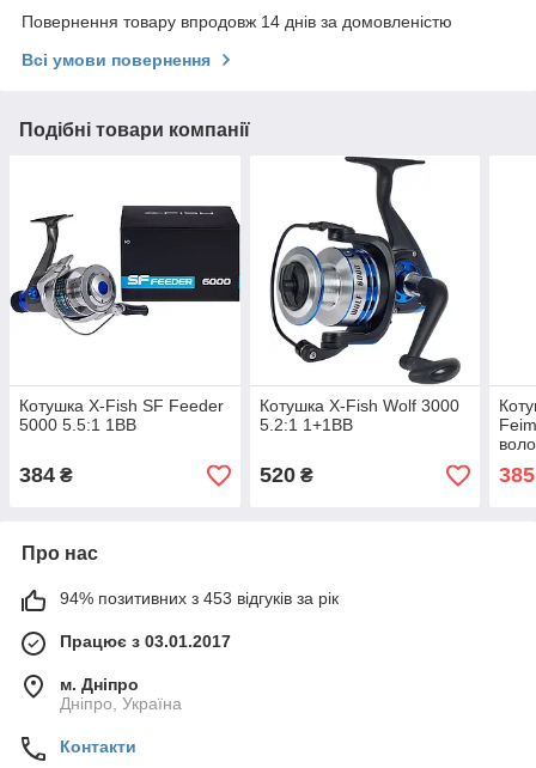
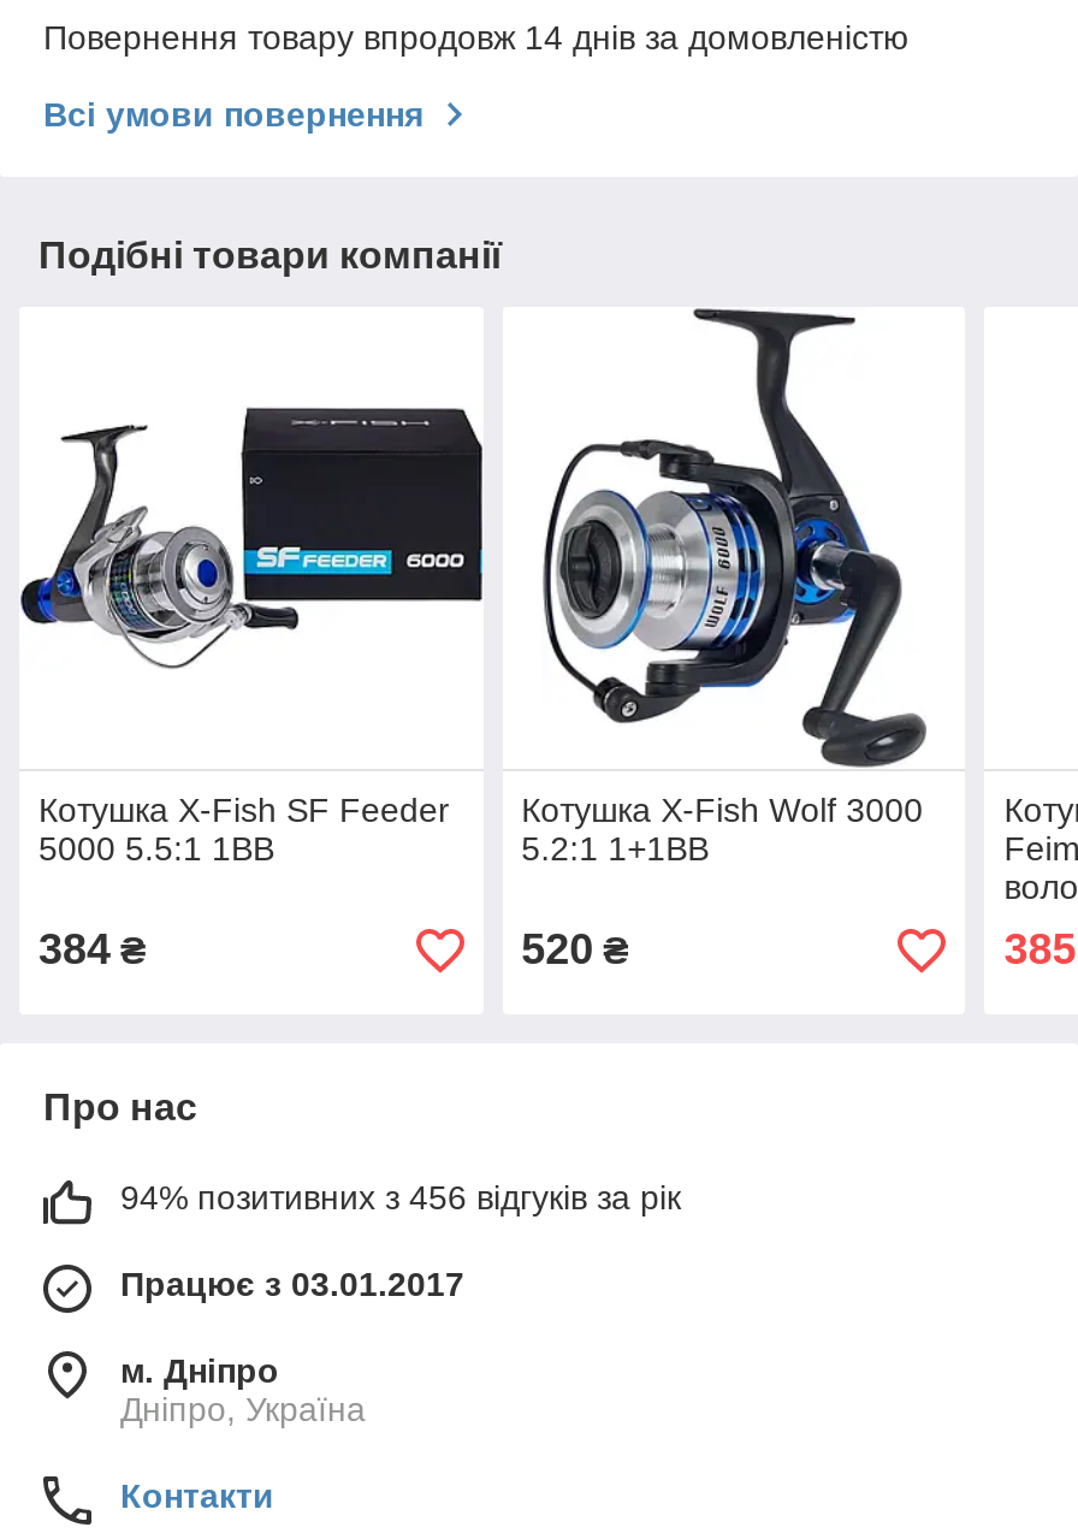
- 94% позитивних з 453 відгуків за рік
+ 94% позитивних з 456 відгуків за рік
